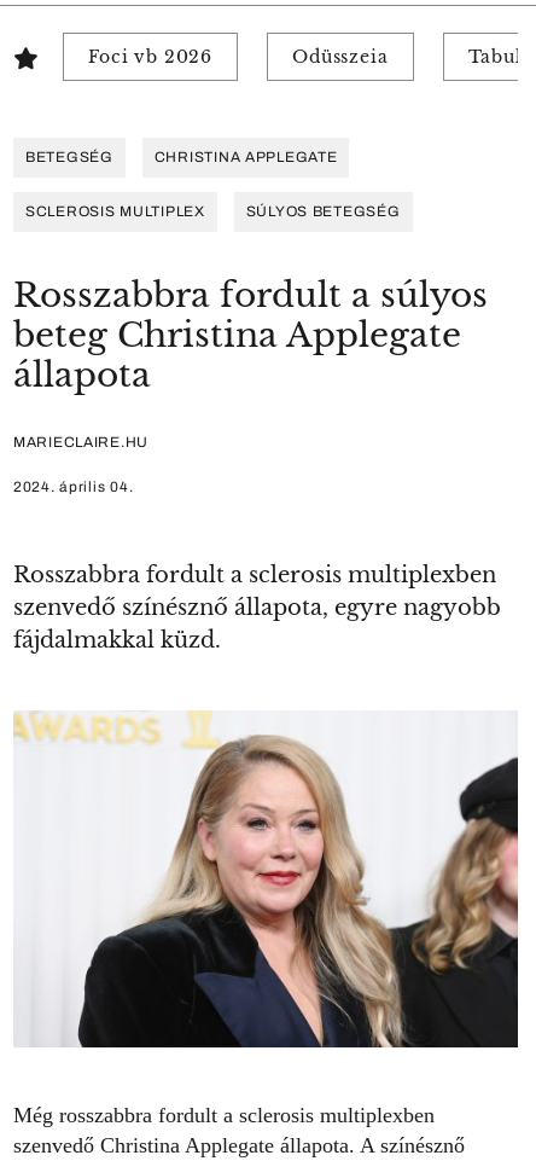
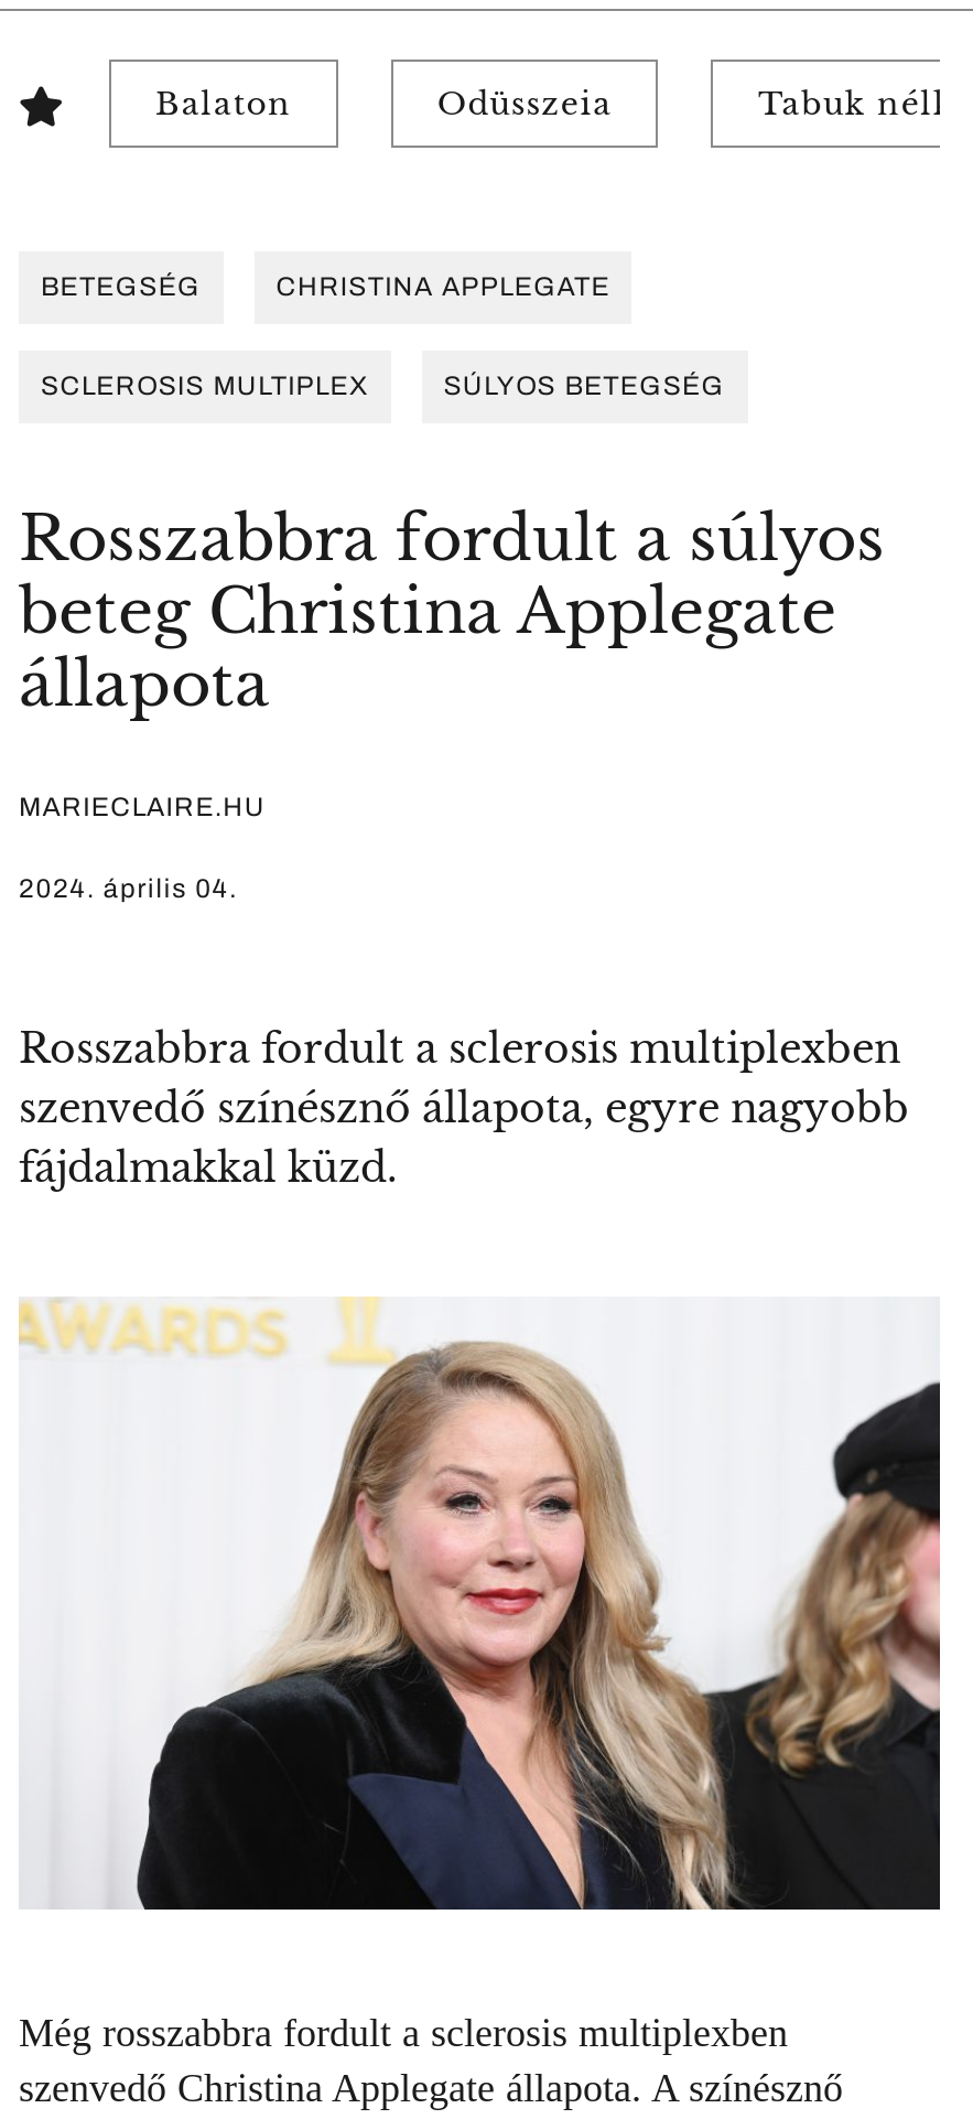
- Foci vb 2026
+ Balaton
